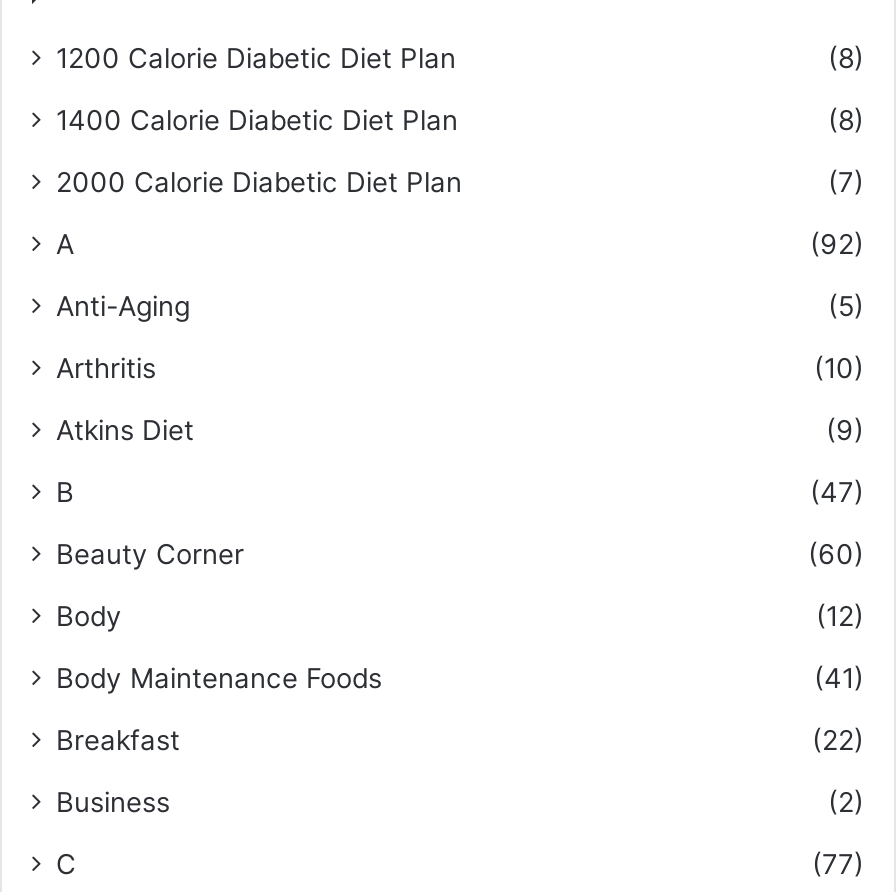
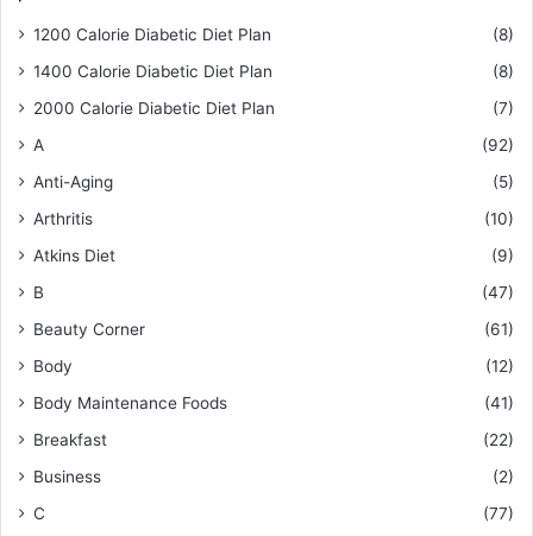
- (60)
+ (61)
